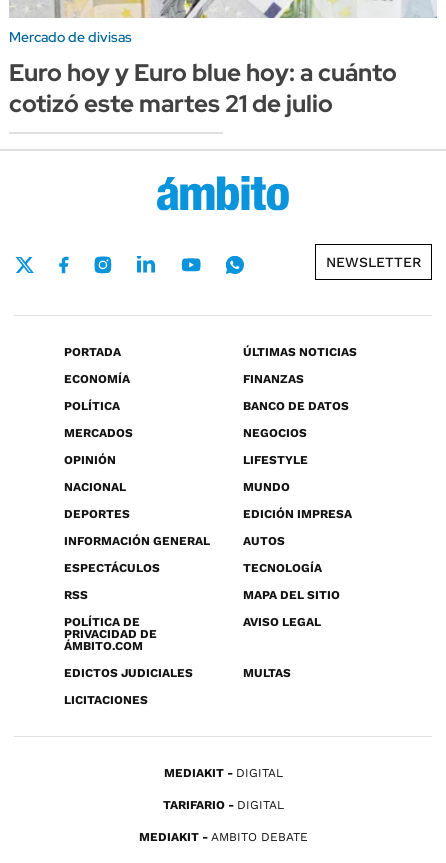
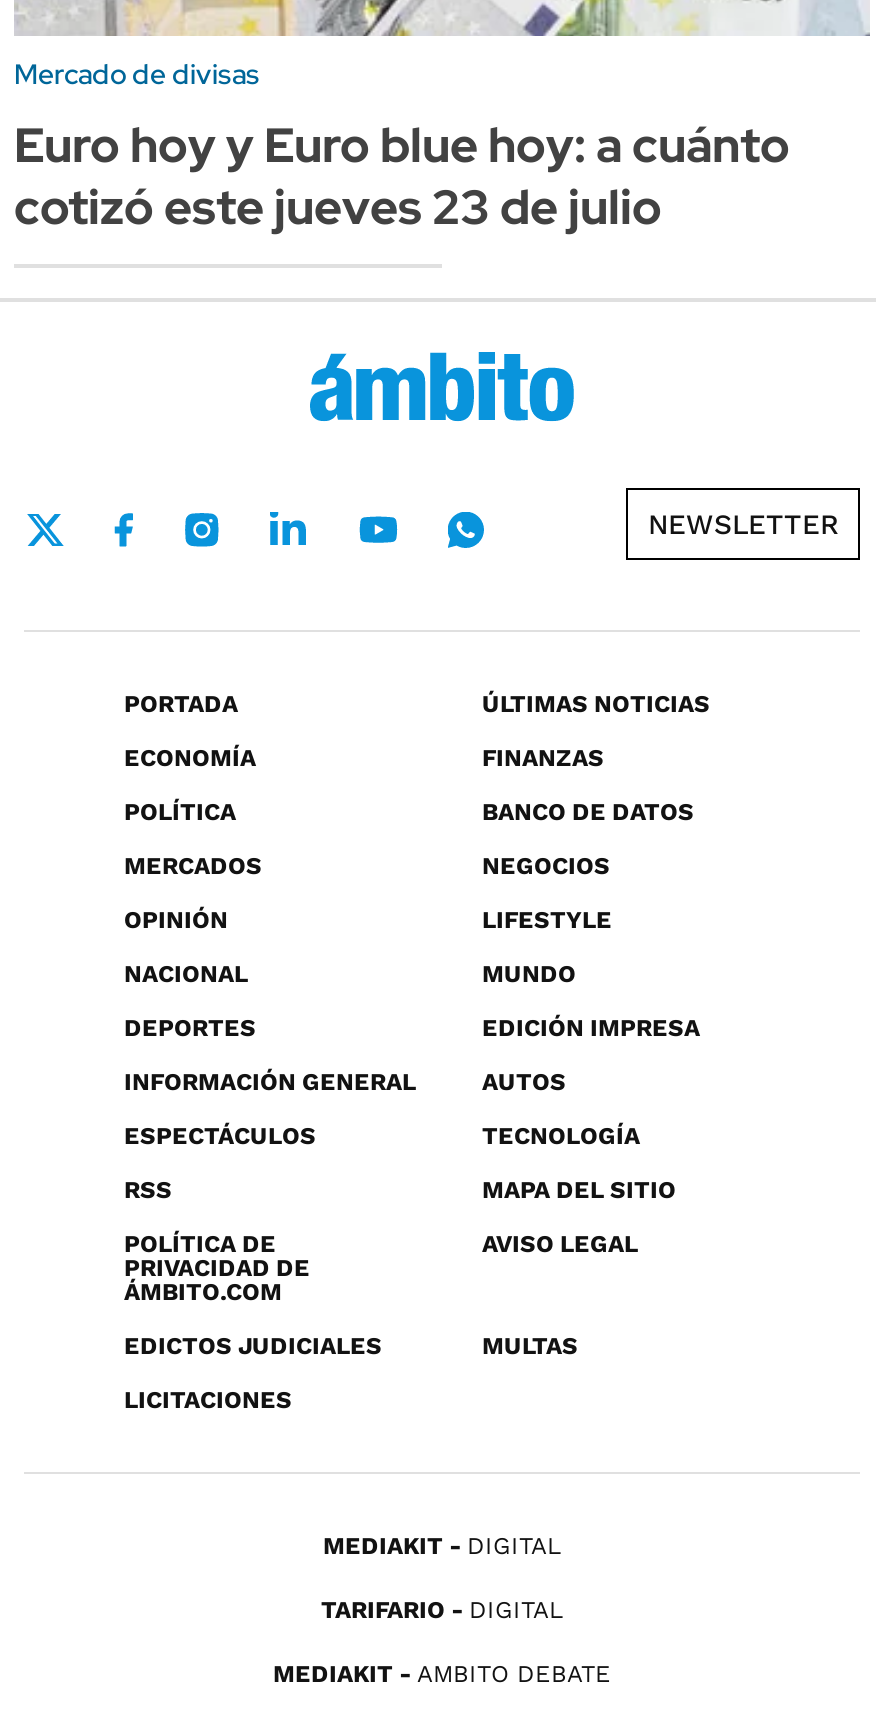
- cotizó este martes 21 de julio
+ cotizó este jueves 23 de julio
